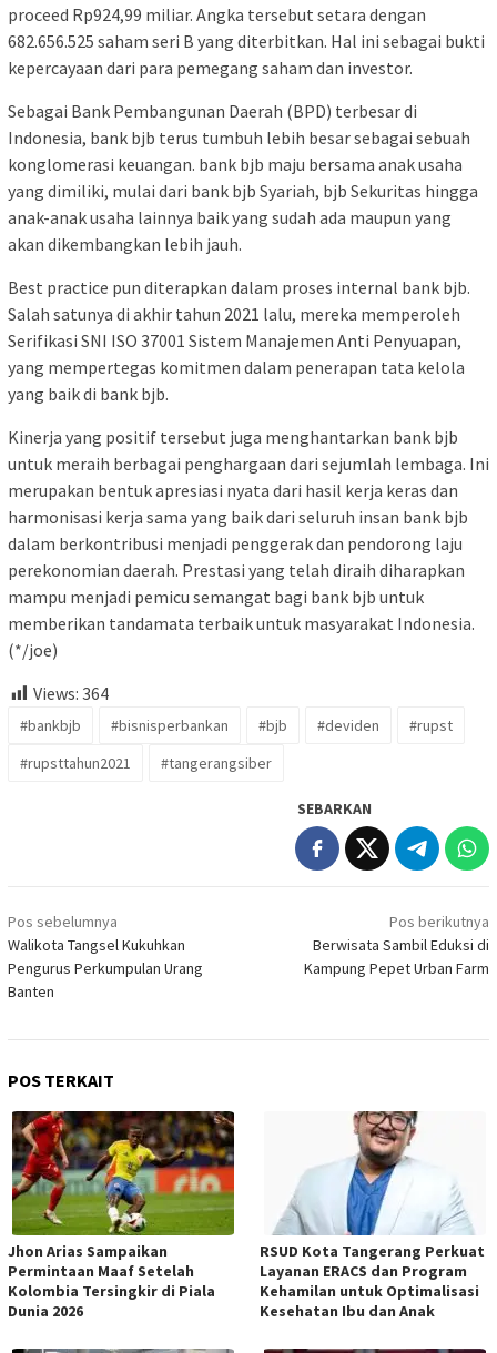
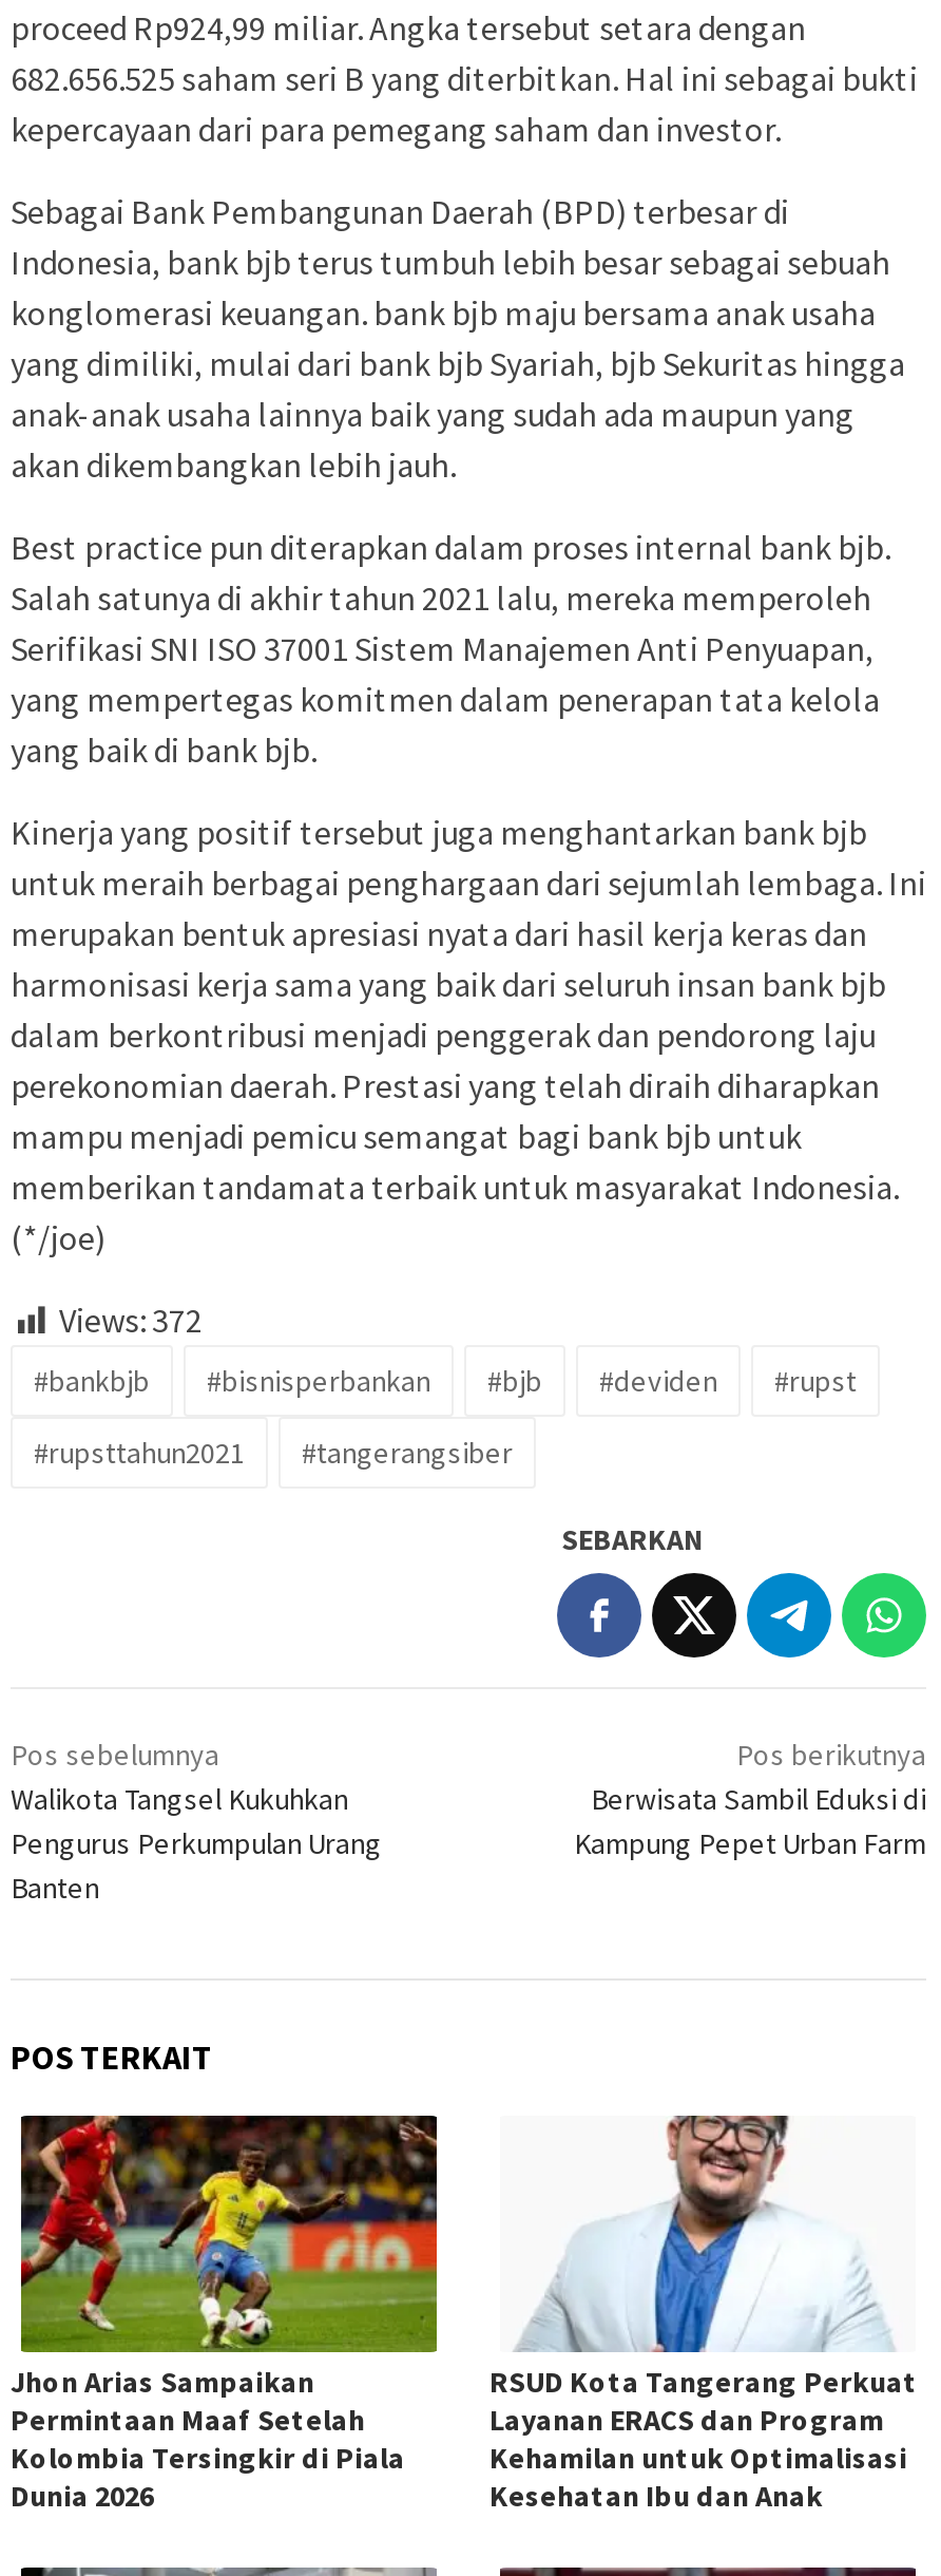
- Views: 364
+ Views: 372
